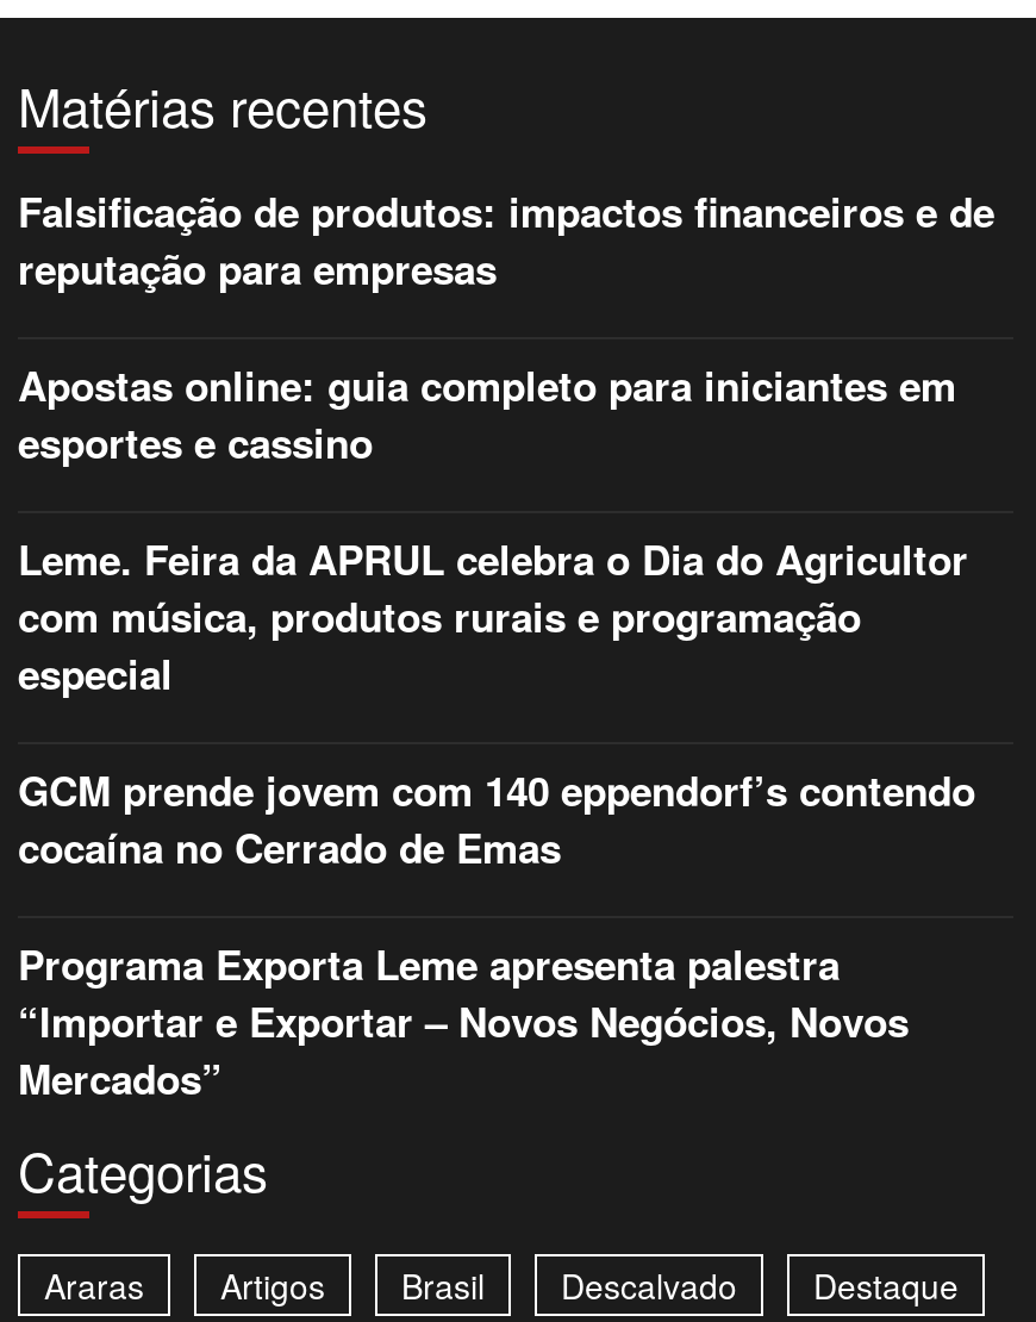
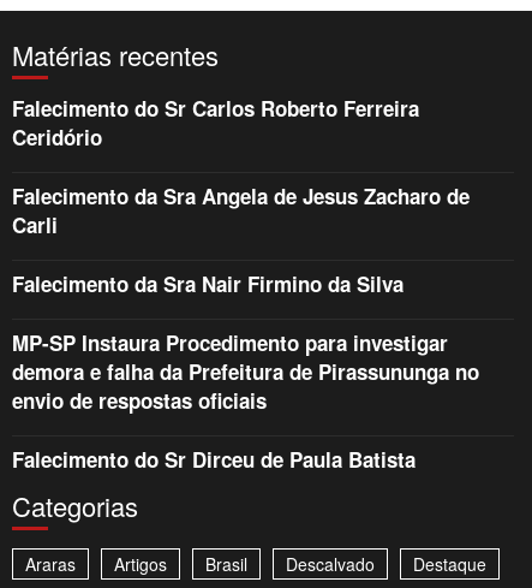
- Falsificação de produtos: impactos financeiros e de
- reputação para empresas
+ Falecimento do Sr Carlos Roberto Ferreira
+ Ceridório

- Apostas online: guia completo para iniciantes em
- esportes e cassino
+ Falecimento da Sra Angela de Jesus Zacharo de
+ Carli

- Leme. Feira da APRUL celebra o Dia do Agricultor
- com música, produtos rurais e programação
- especial
+ Falecimento da Sra Nair Firmino da Silva

- GCM prende jovem com 140 eppendorf’s contendo
- cocaína no Cerrado de Emas
+ MP-SP Instaura Procedimento para investigar
+ demora e falha da Prefeitura de Pirassununga no
+ envio de respostas oficiais

- Programa Exporta Leme apresenta palestra
- “Importar e Exportar – Novos Negócios, Novos
- Mercados”
+ Falecimento do Sr Dirceu de Paula Batista
